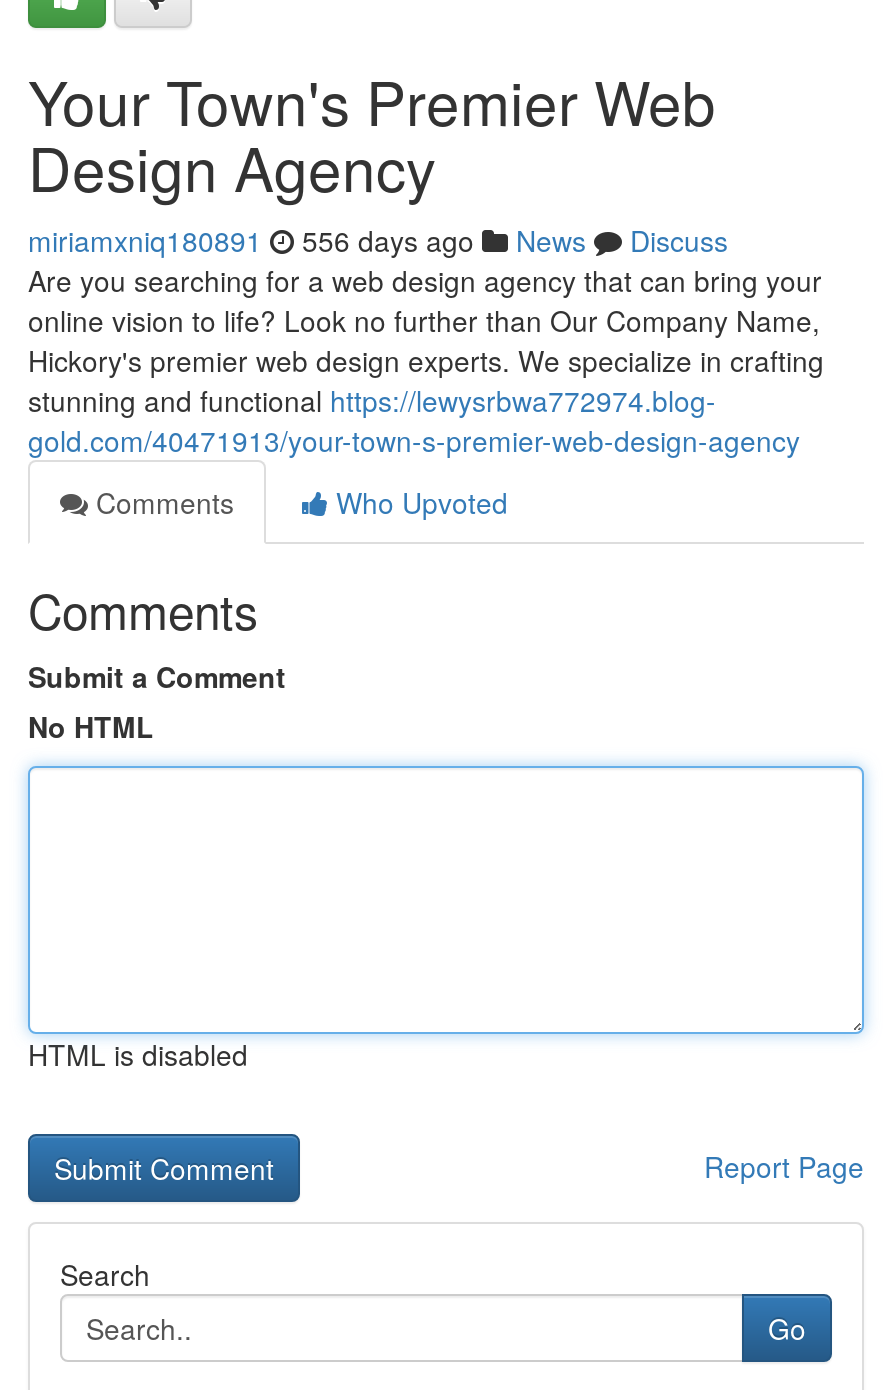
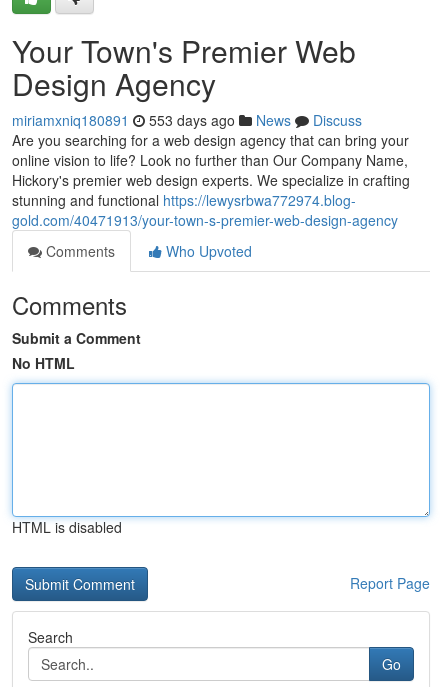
- miriamxniq180891 556 days ago News Discuss
+ miriamxniq180891 553 days ago News Discuss
